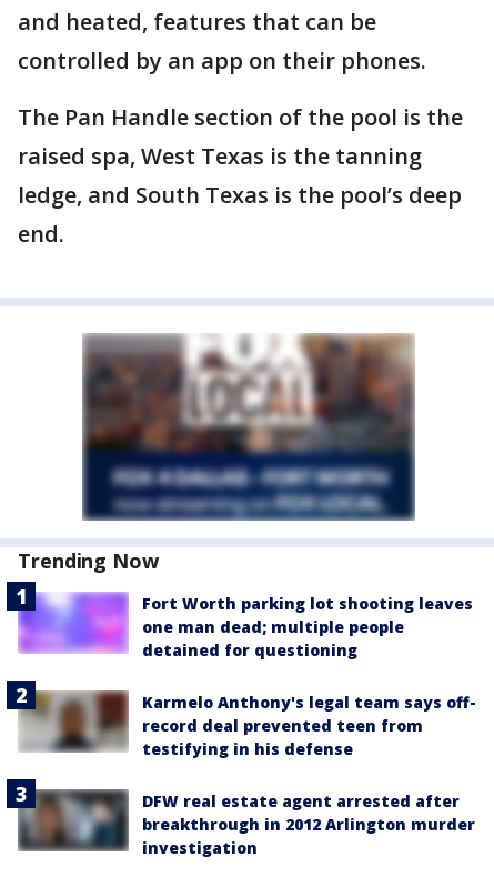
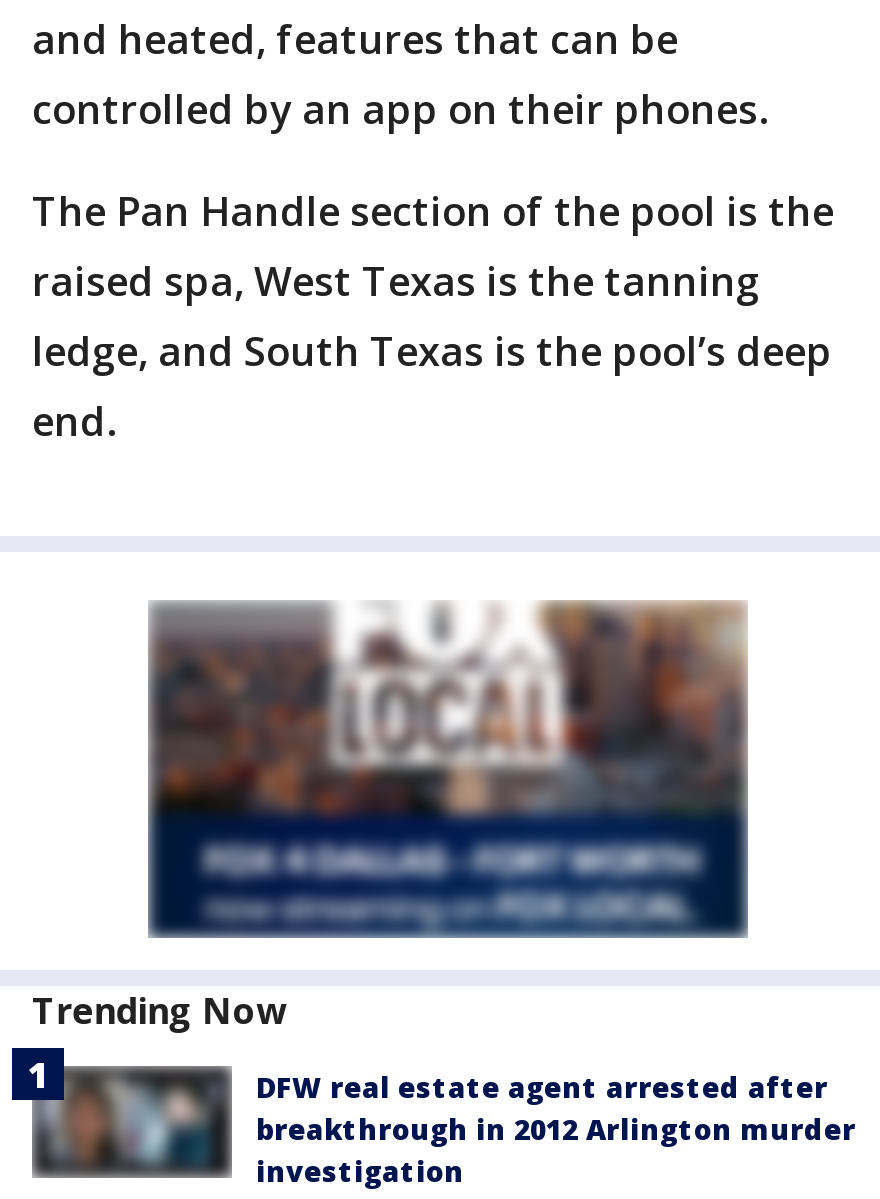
- [image]
- Fort Worth parking lot shooting leaves
- one man dead; multiple people
- detained for questioning
- Karmelo Anthony's legal team says off-
- record deal prevented teen from
- testifying in his defense

- [image]
